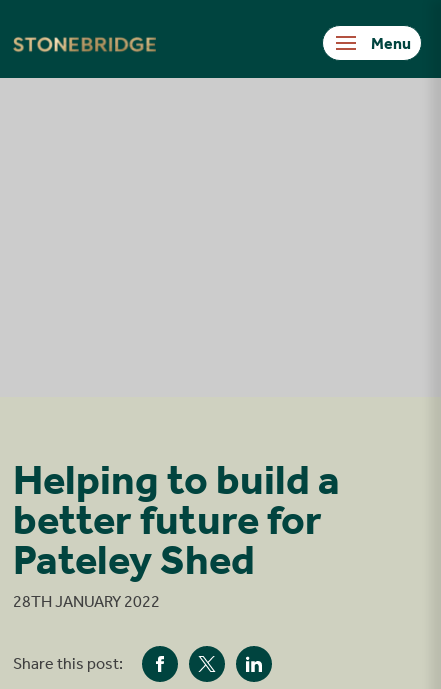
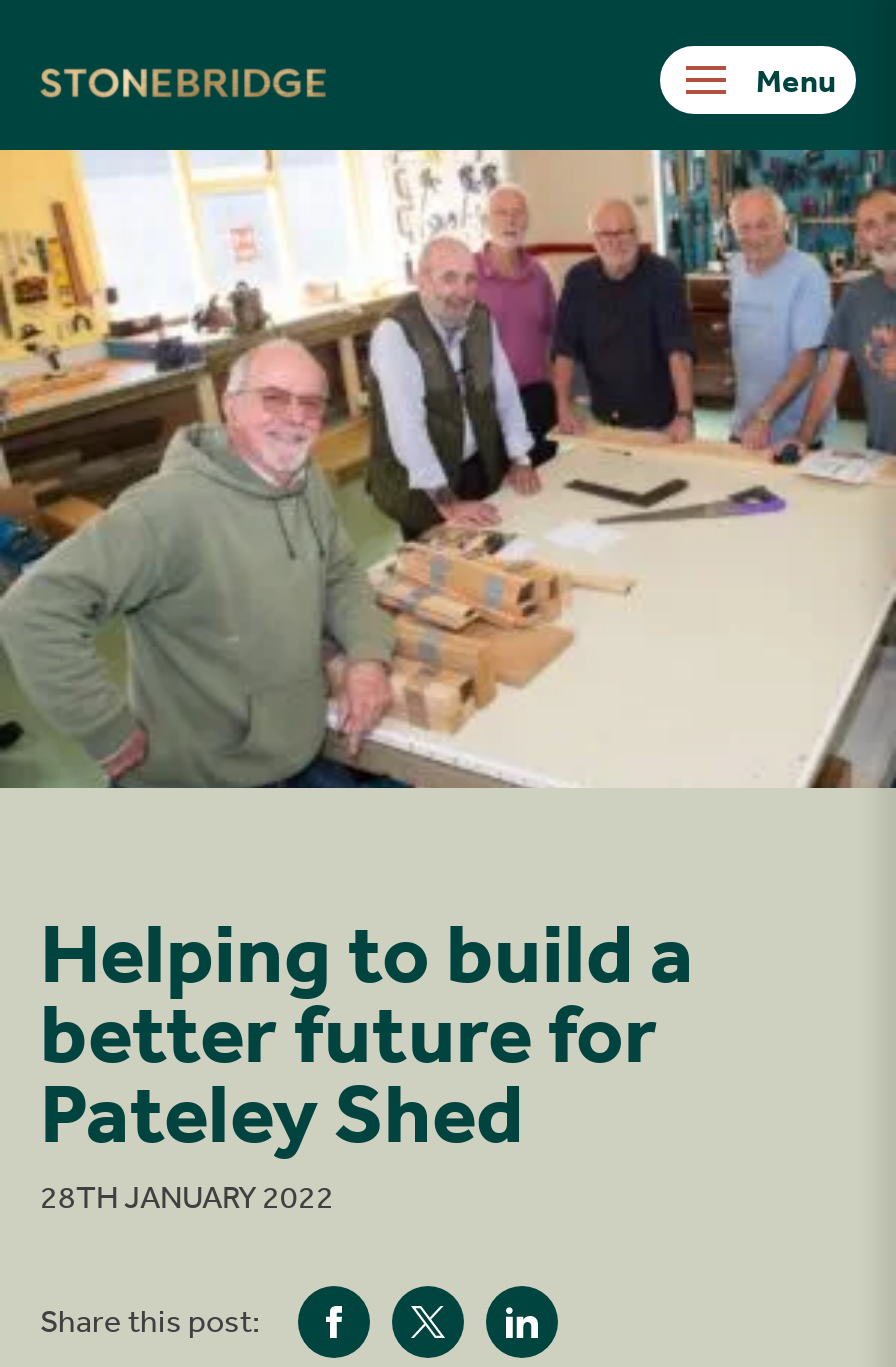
+ [image]
